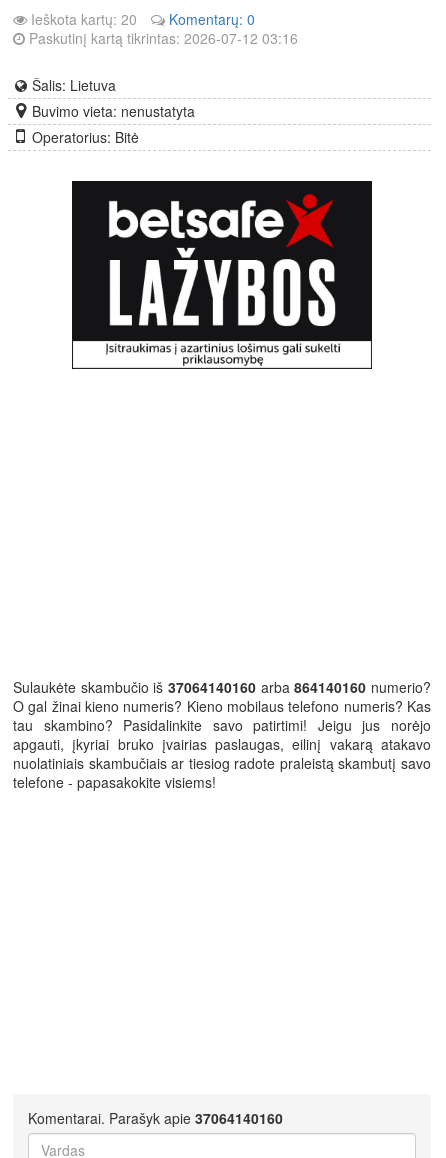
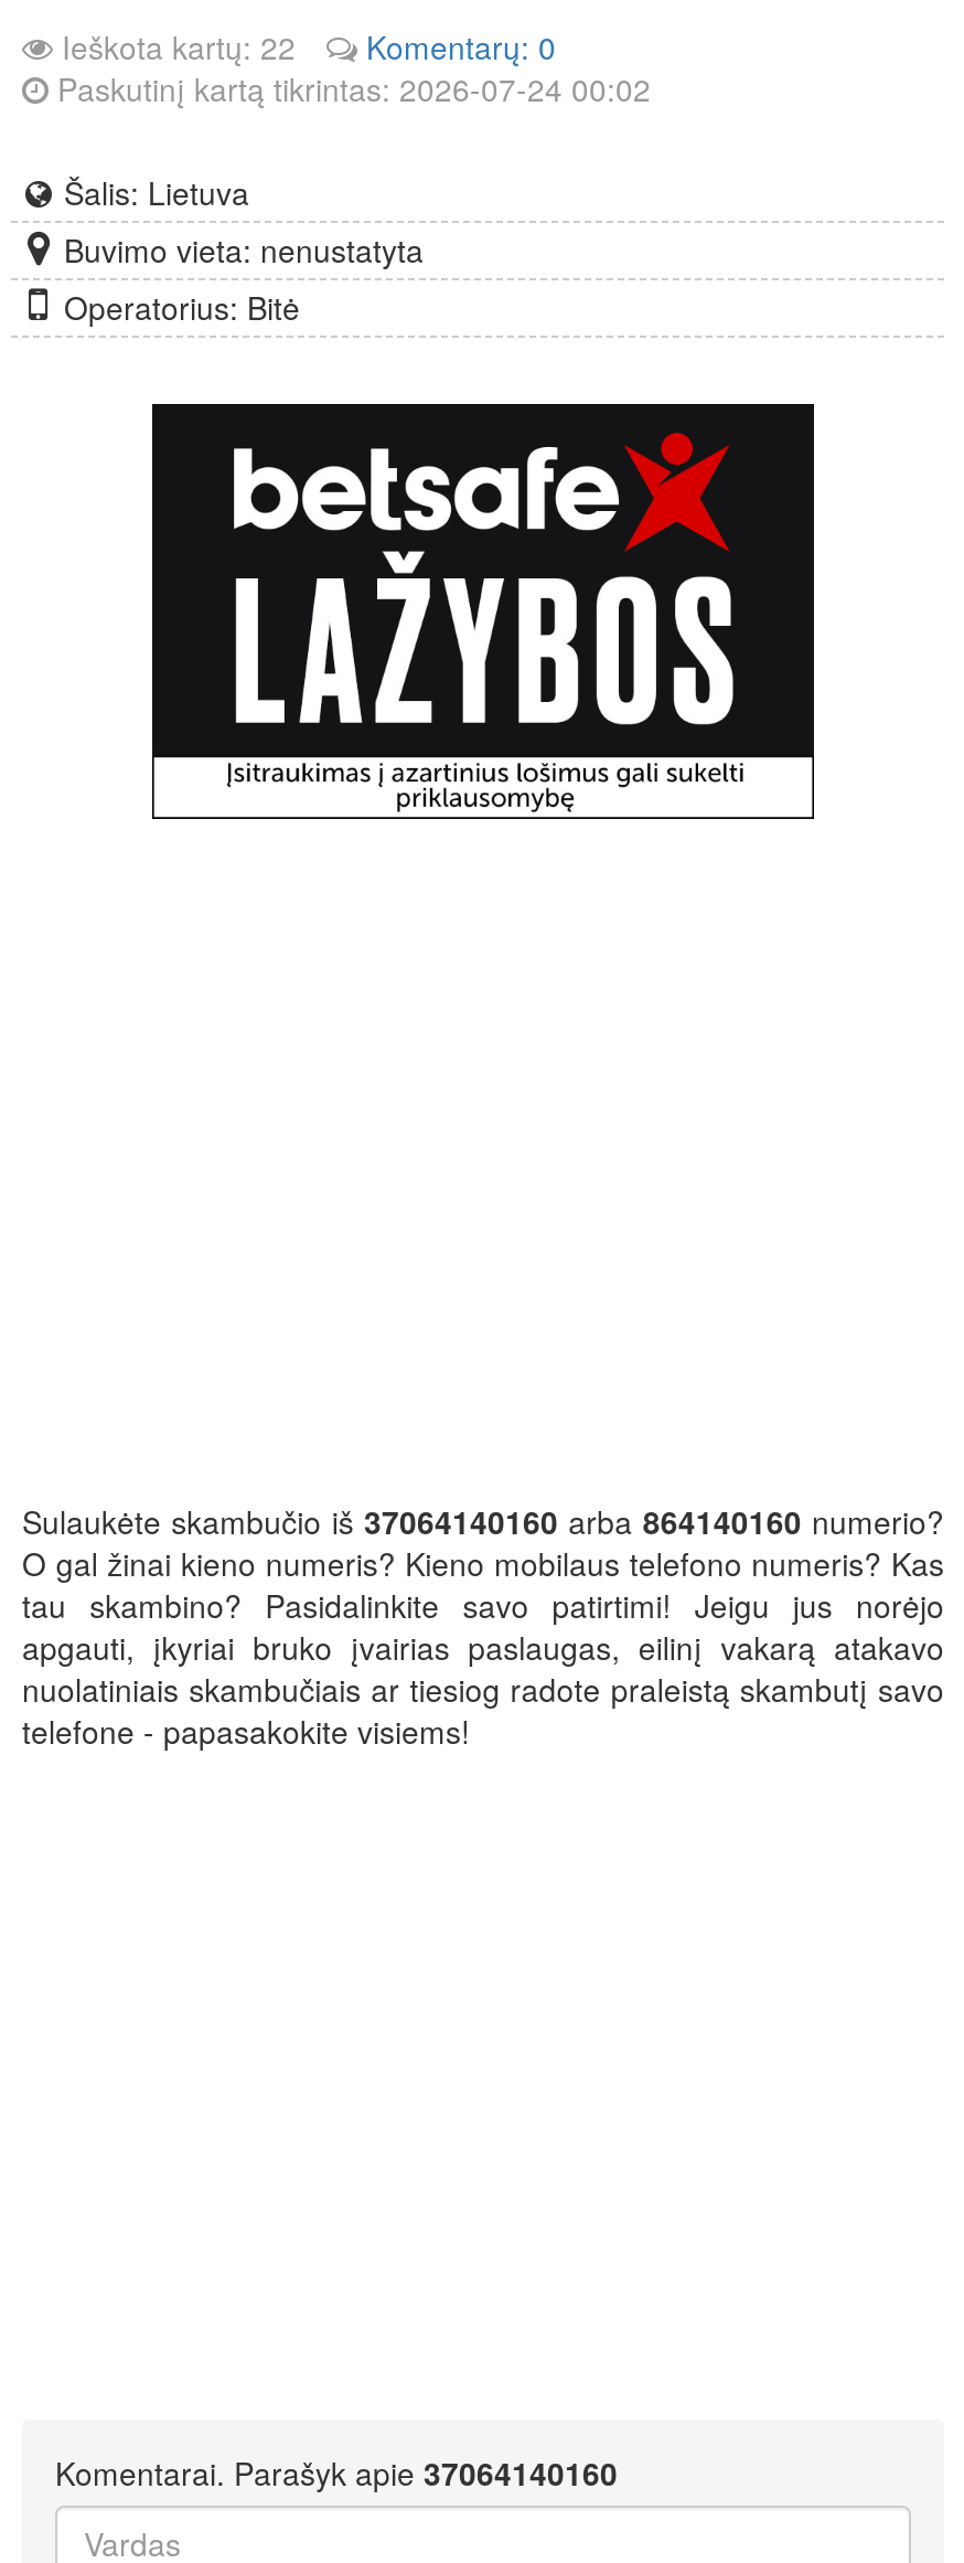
- Ieškota kartų: 20
+ Ieškota kartų: 22

- Paskutinį kartą tikrintas: 2026-07-12 03:16
+ Paskutinį kartą tikrintas: 2026-07-24 00:02
